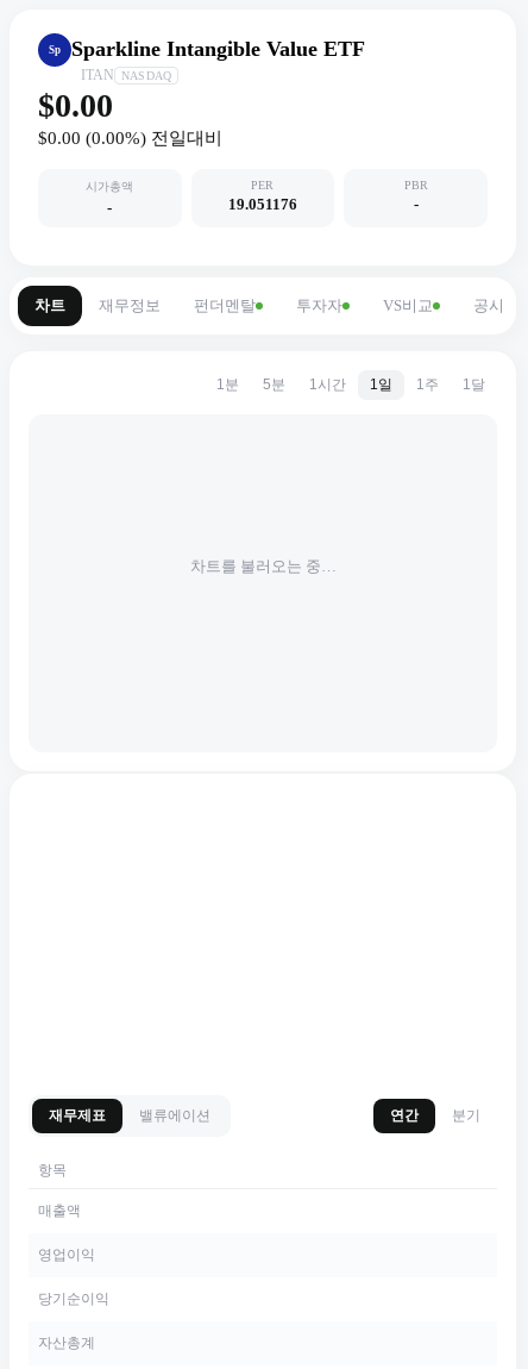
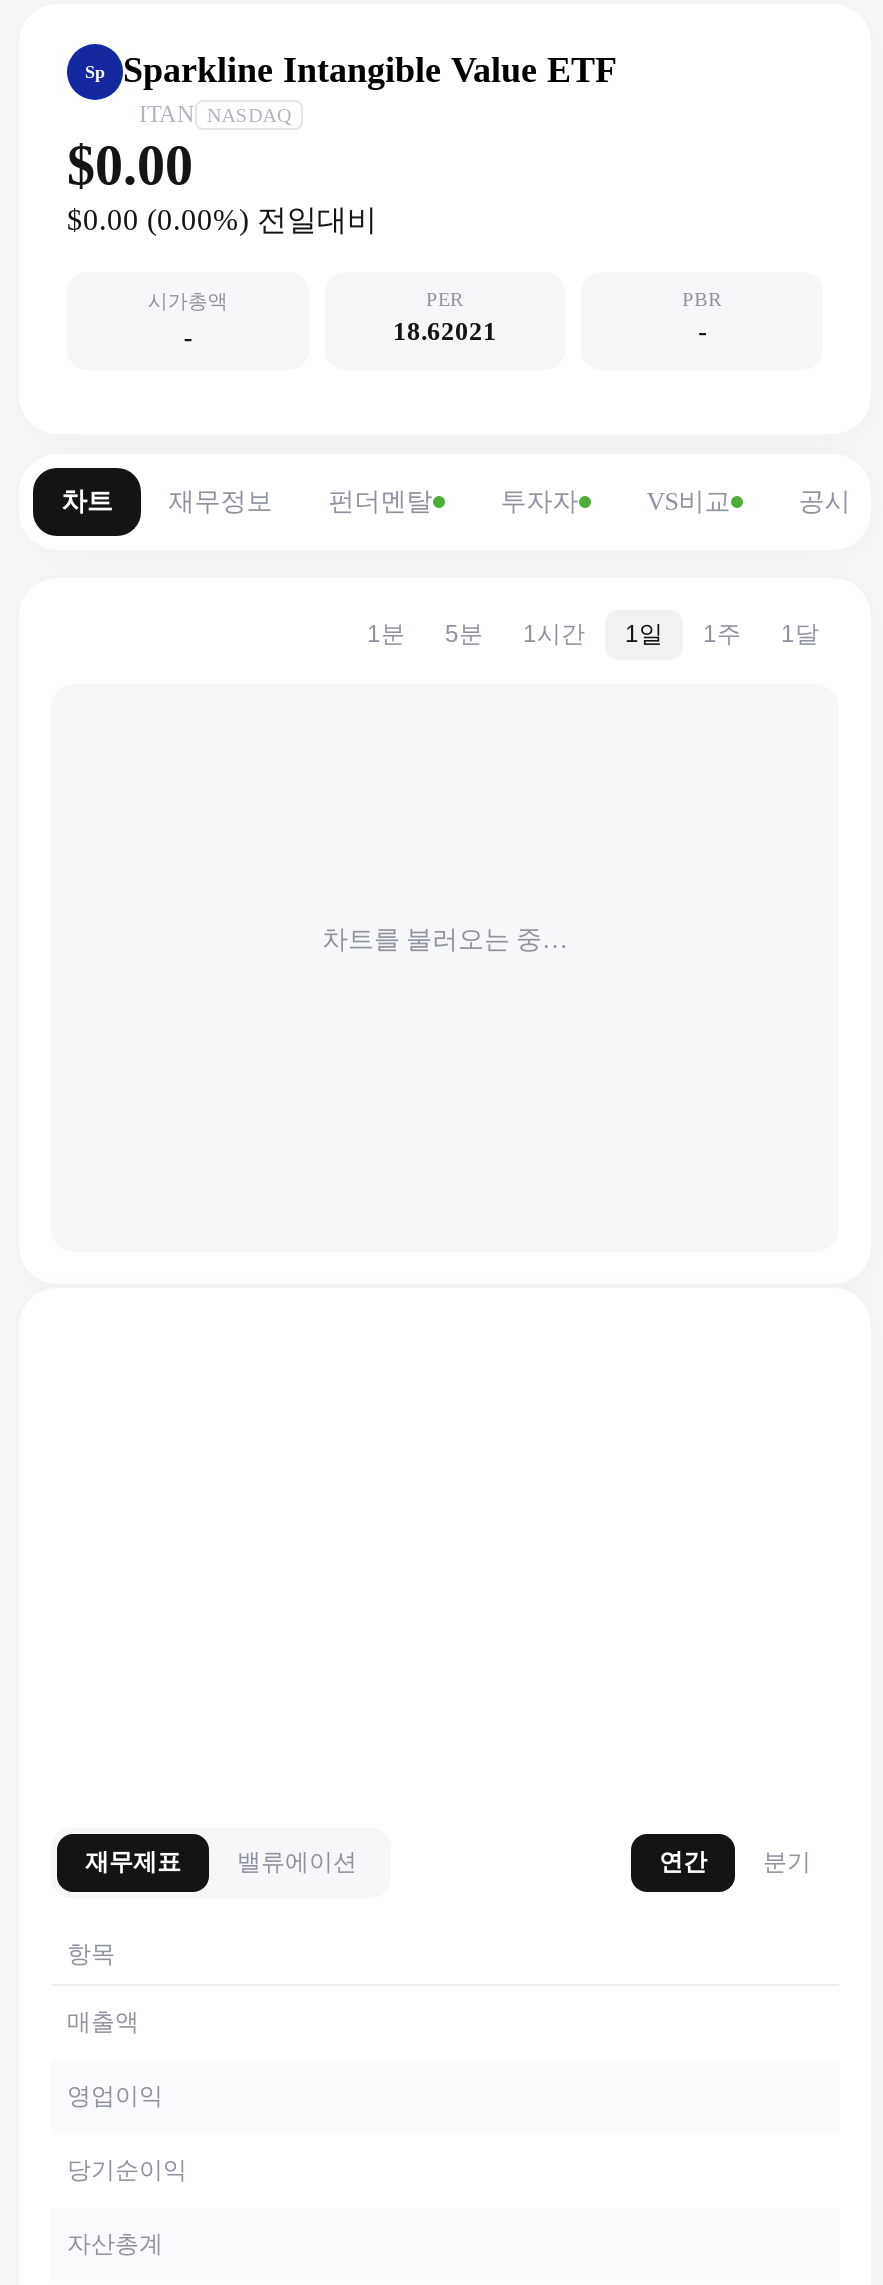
- 19.051176
+ 18.62021
